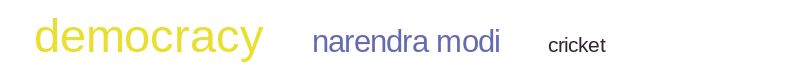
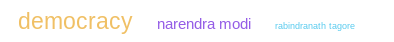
- cricket
+ rabindranath tagore
